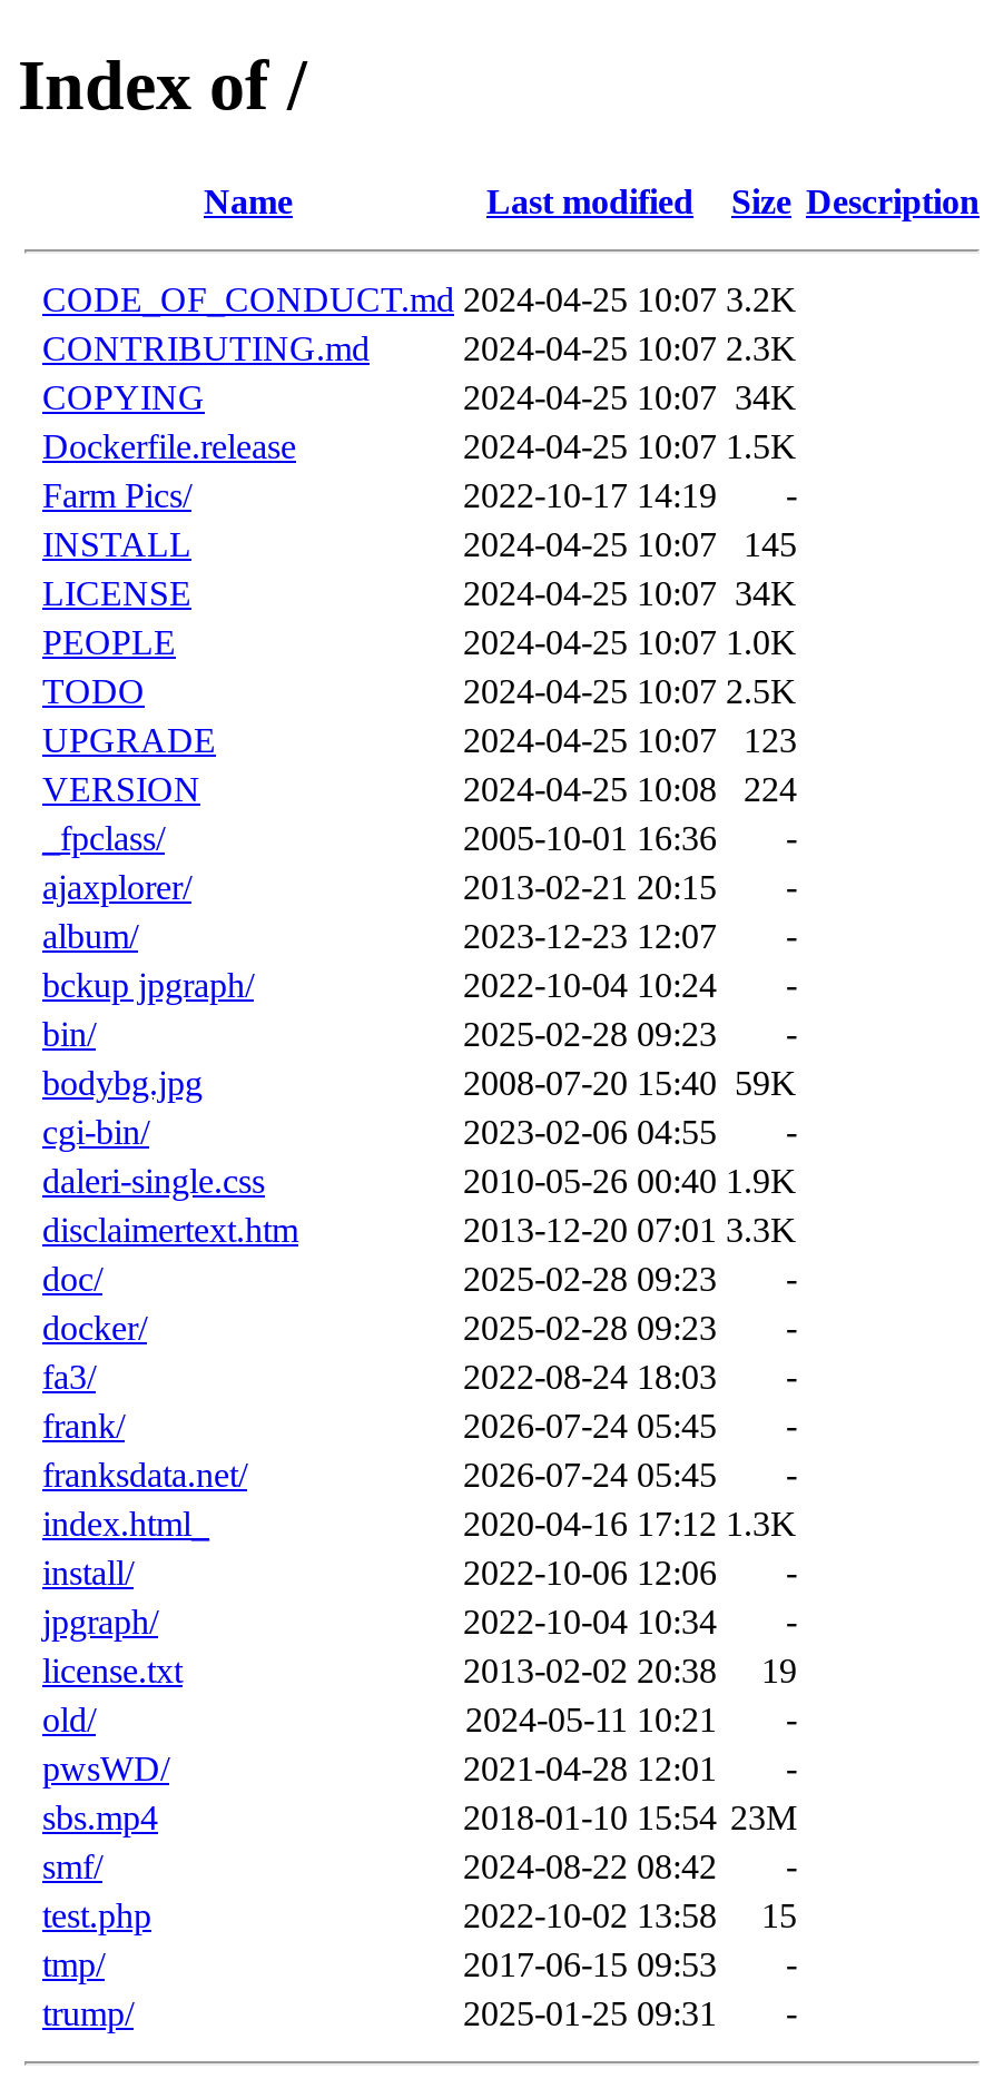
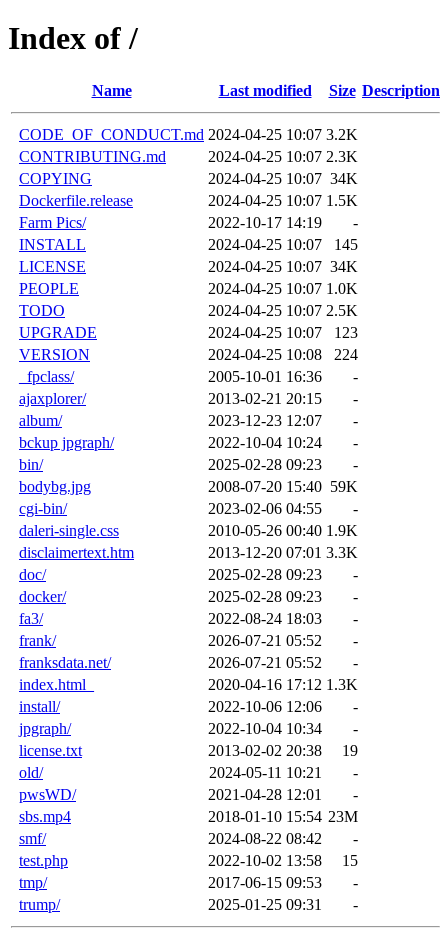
- 2026-07-24 05:45
+ 2026-07-21 05:52

- 2026-07-24 05:45
+ 2026-07-21 05:52
